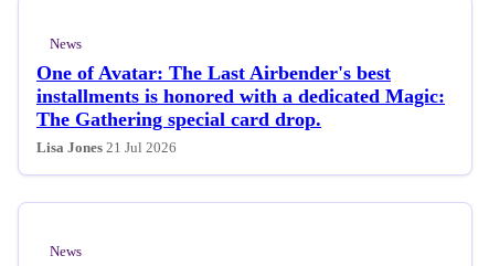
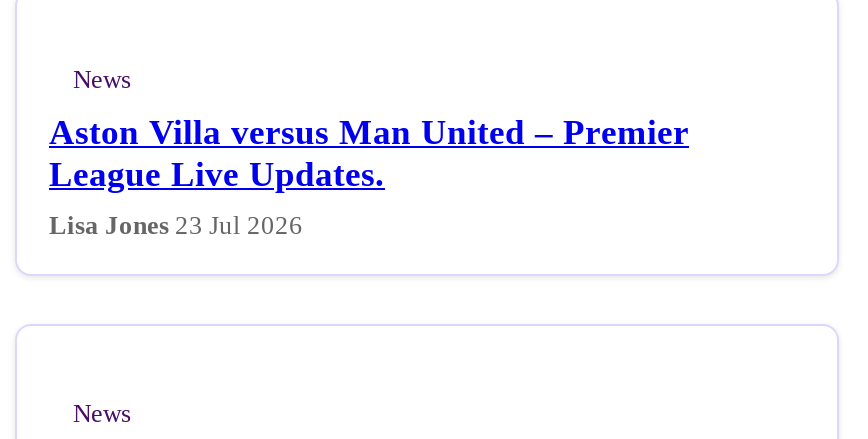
- One of Avatar: The Last Airbender's best
- installments is honored with a dedicated Magic:
- The Gathering special card drop.
- Lisa Jones 21 Jul 2026
+ Aston Villa versus Man United – Premier
+ League Live Updates.
+ Lisa Jones 23 Jul 2026
